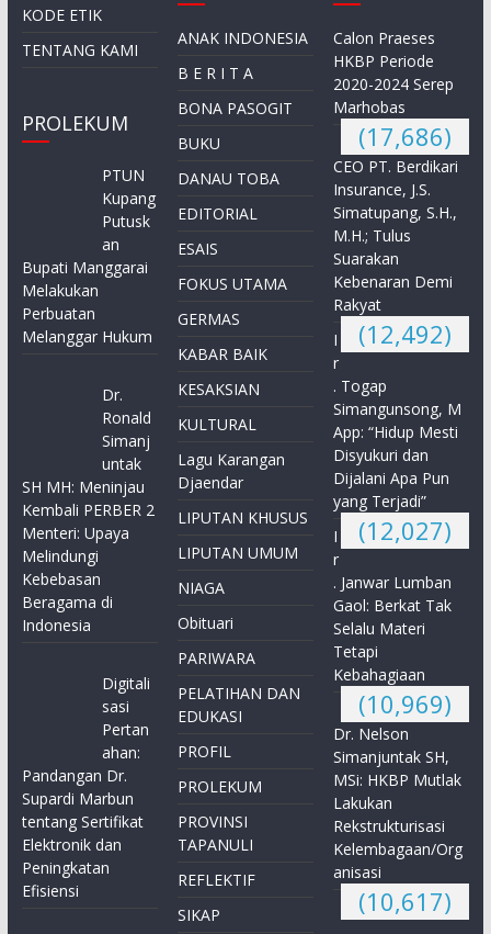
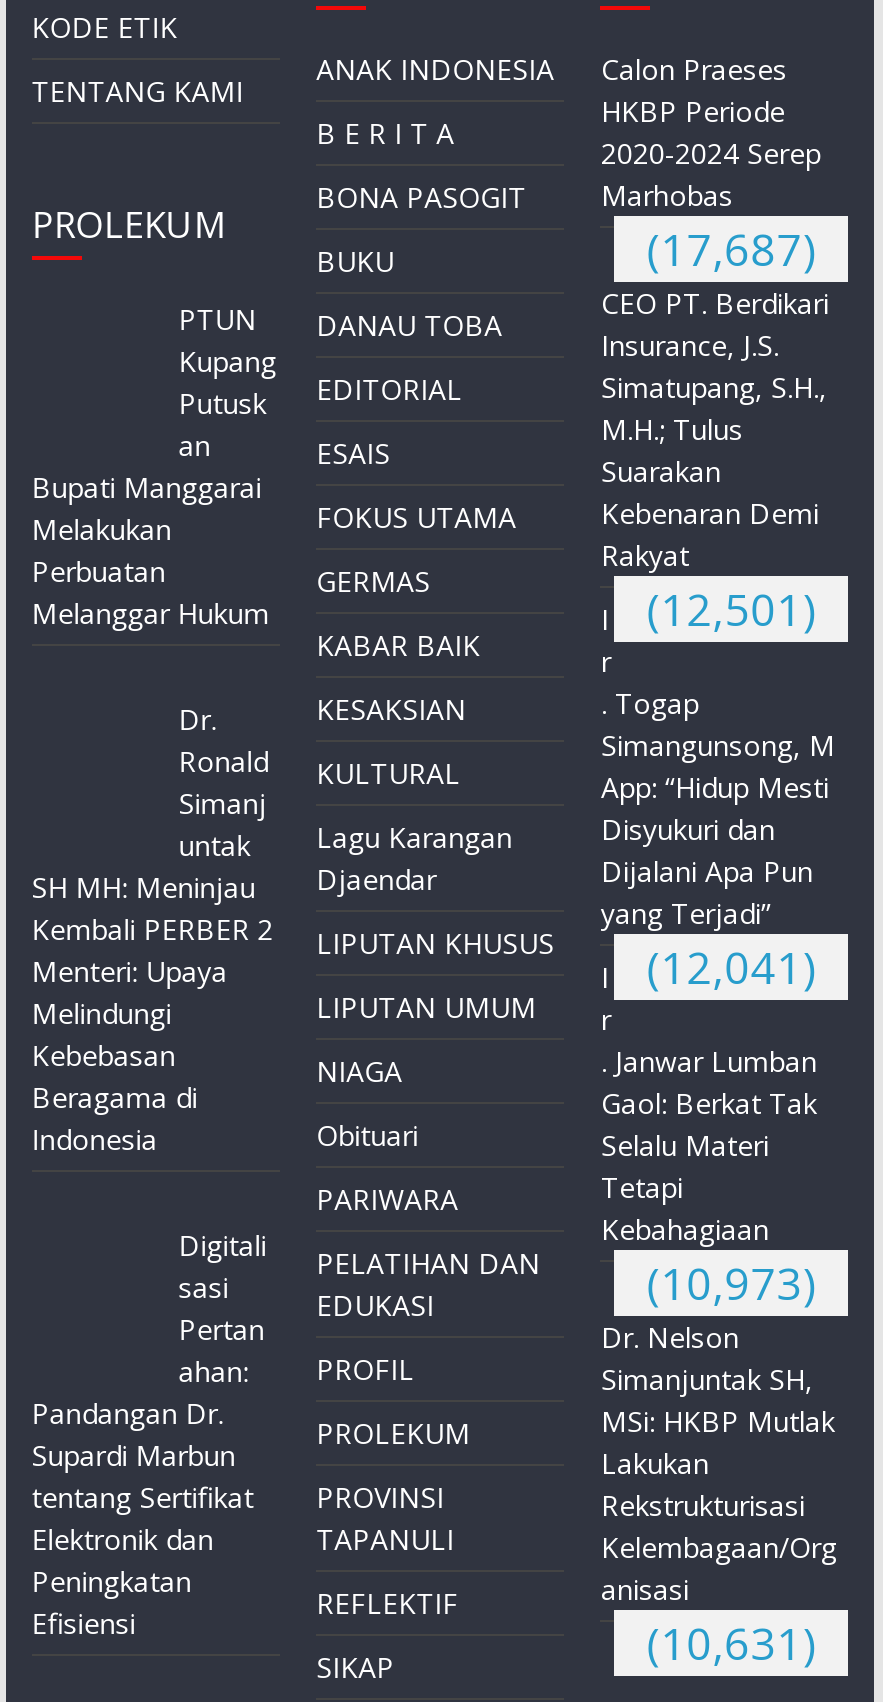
- (17,686)
+ (17,687)

- (12,492)
+ (12,501)

- (12,027)
+ (12,041)

- (10,969)
+ (10,973)

- (10,617)
+ (10,631)
